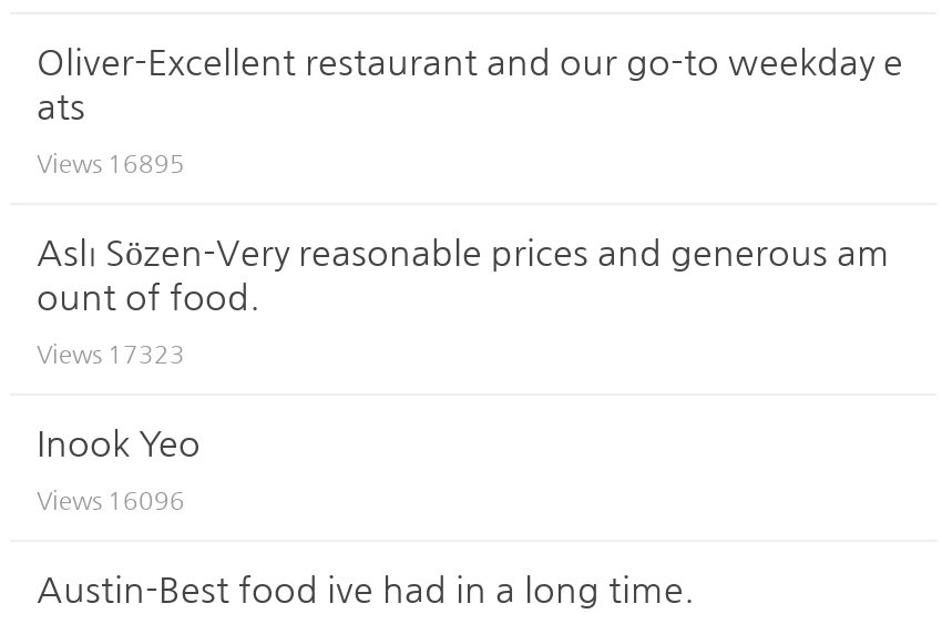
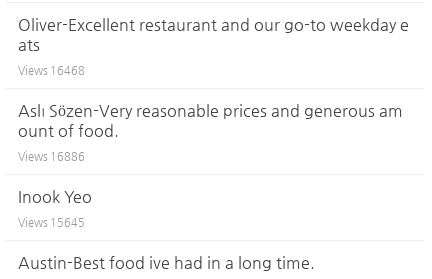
- Views 16895
+ Views 16468

- Views 17323
+ Views 16886

- Views 16096
+ Views 15645
